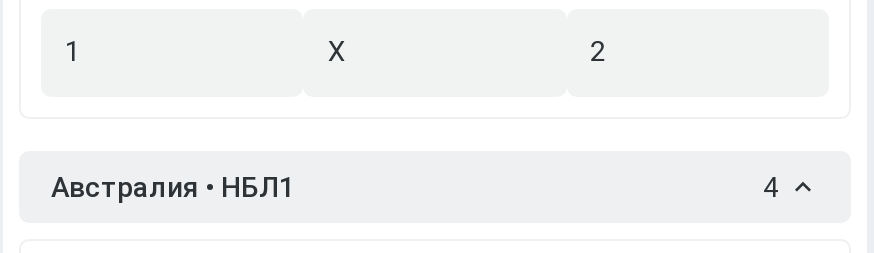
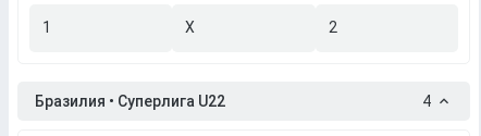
- Австралия • НБЛ1
+ Бразилия • Суперлига U22
